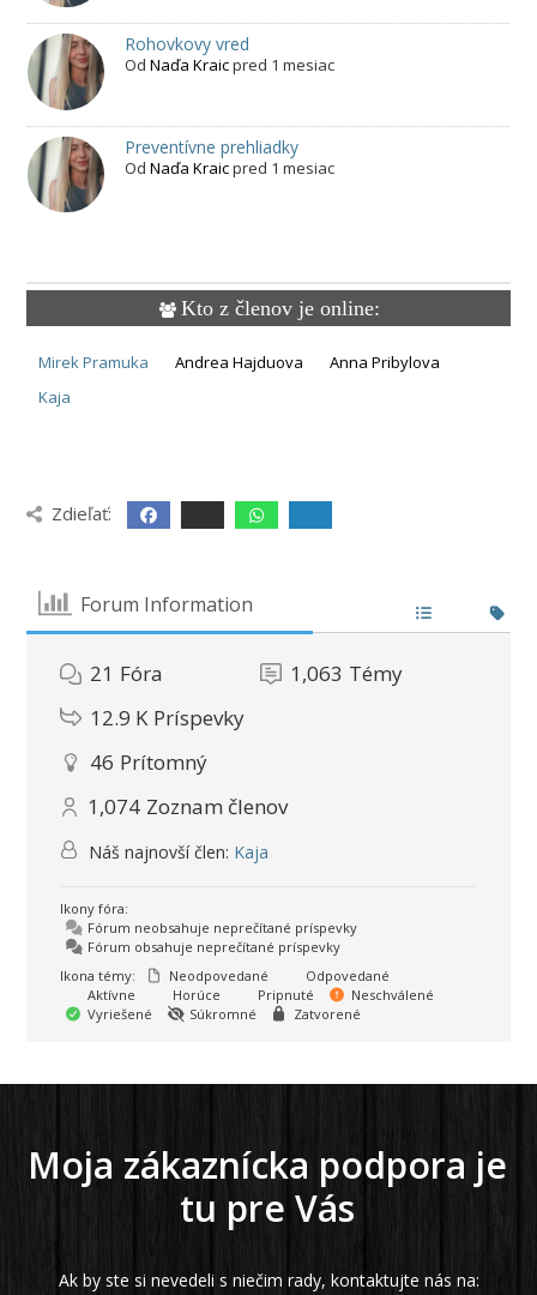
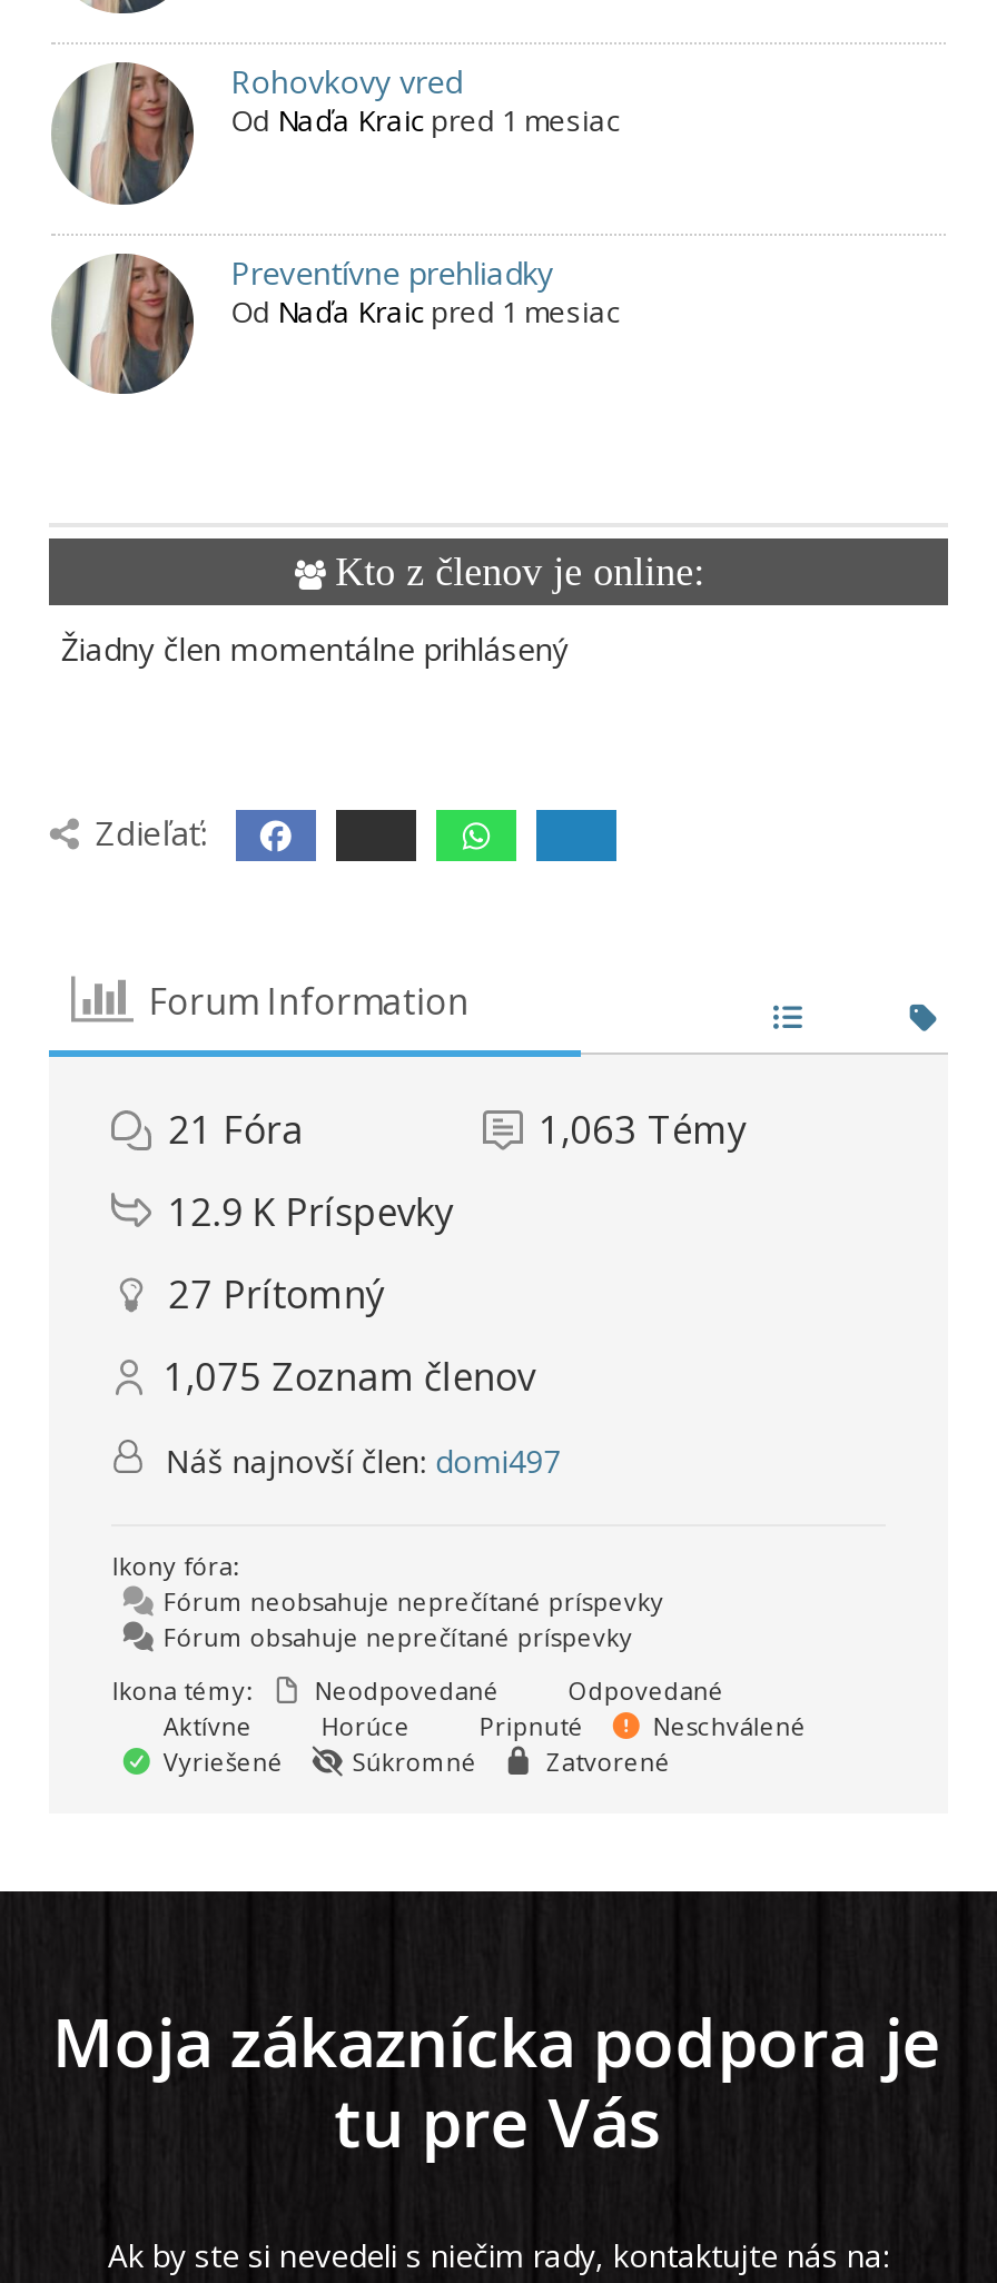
- Mirek Pramuka
- Andrea Hajduova
- Anna Pribylova
- Kaja
+ Žiadny člen momentálne prihlásený

- 46 Prítomný
+ 27 Prítomný

- 1,074 Zoznam členov
+ 1,075 Zoznam členov

- Náš najnovší člen: Kaja
+ Náš najnovší člen: domi497
